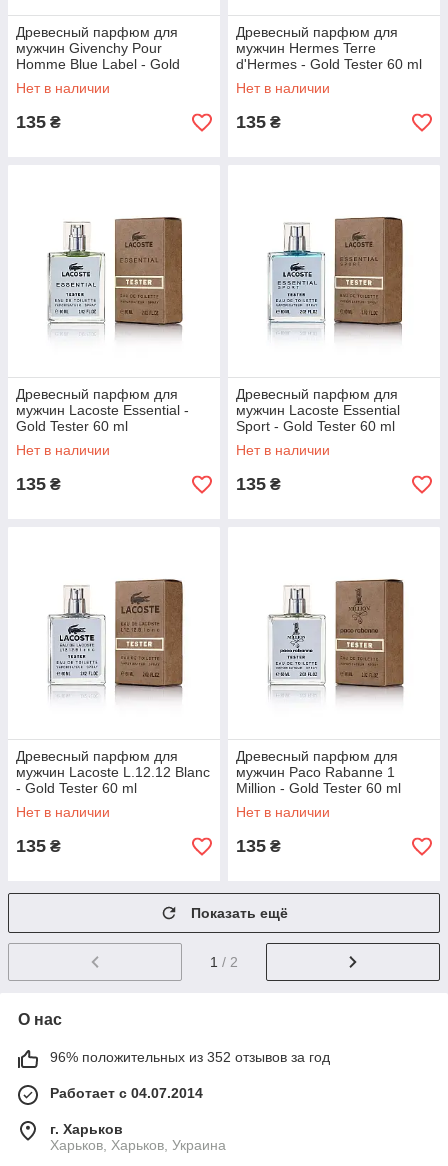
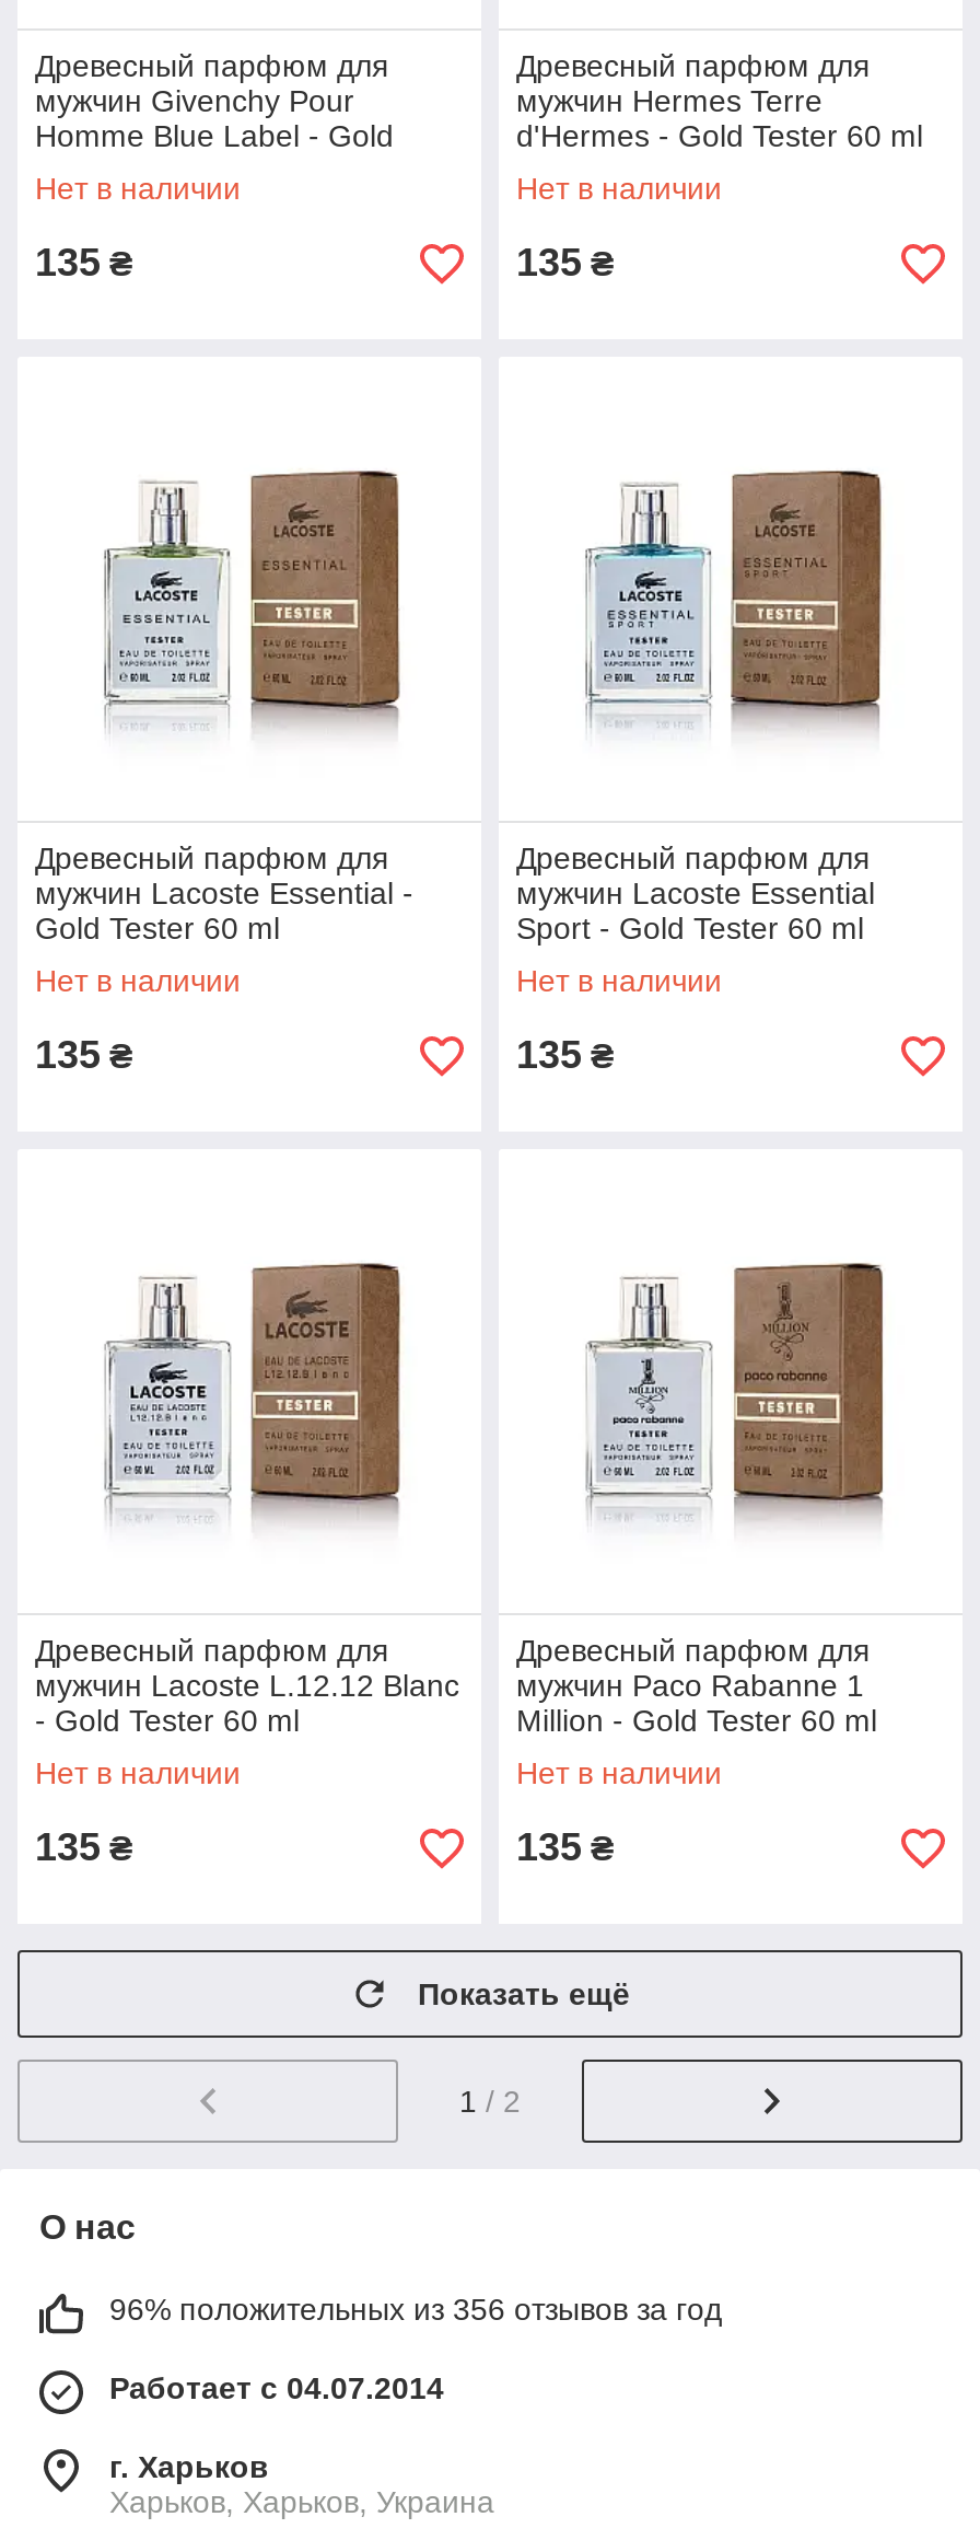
- 96% положительных из 352 отзывов за год
+ 96% положительных из 356 отзывов за год
